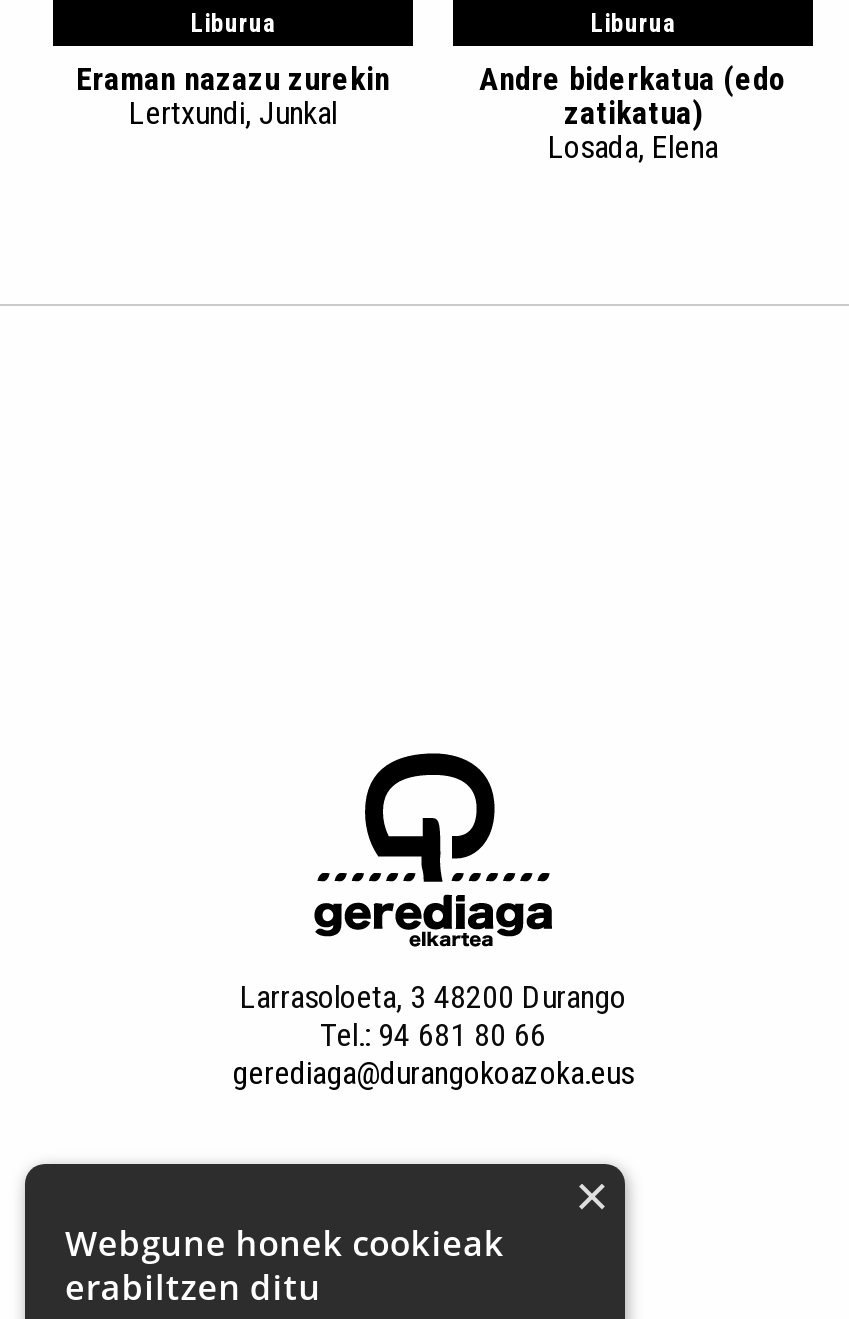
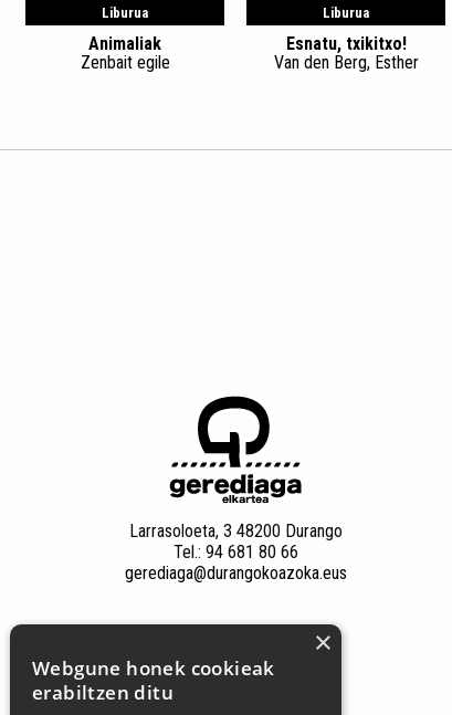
- Eraman nazazu zurekin
- Lertxundi, Junkal
+ Animaliak
+ Zenbait egile

- Andre biderkatua (edo
- zatikatua)
- Losada, Elena
+ Esnatu, txikitxo!
+ Van den Berg, Esther
